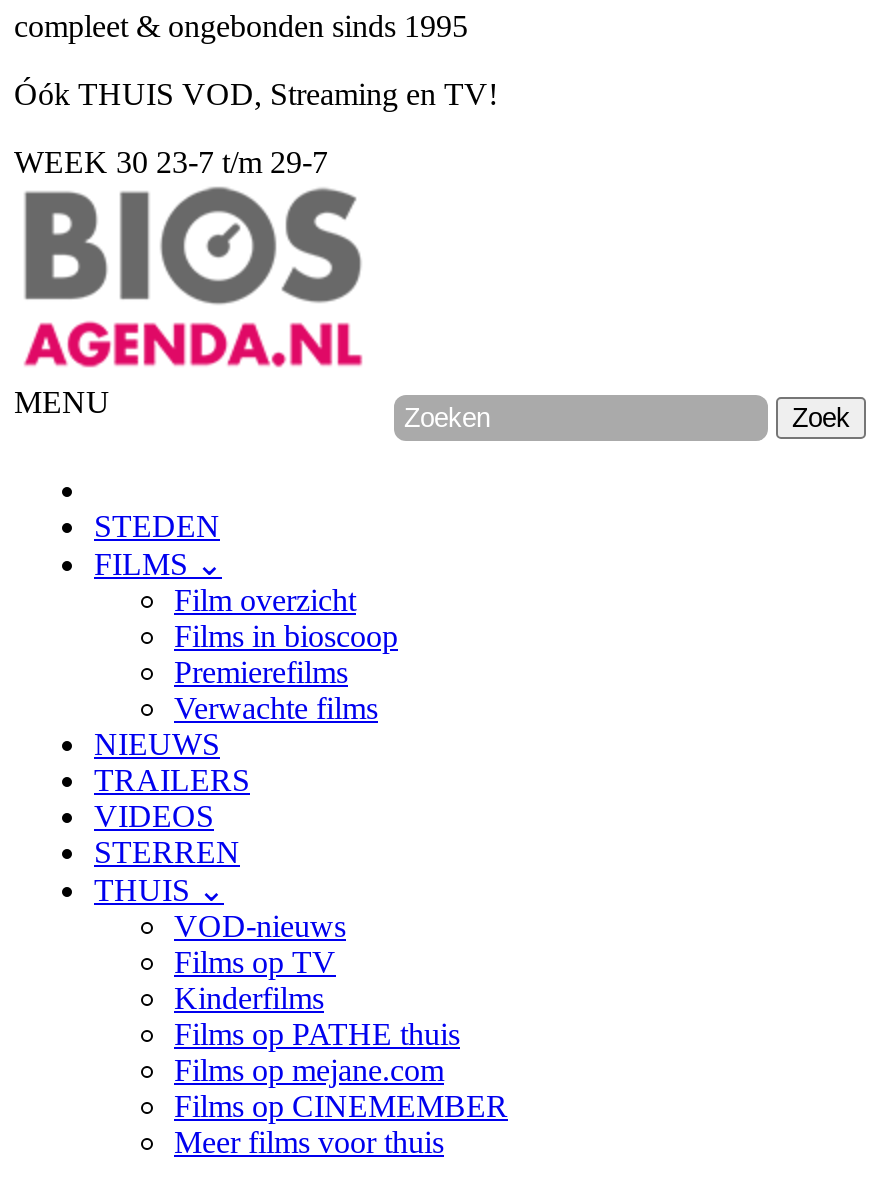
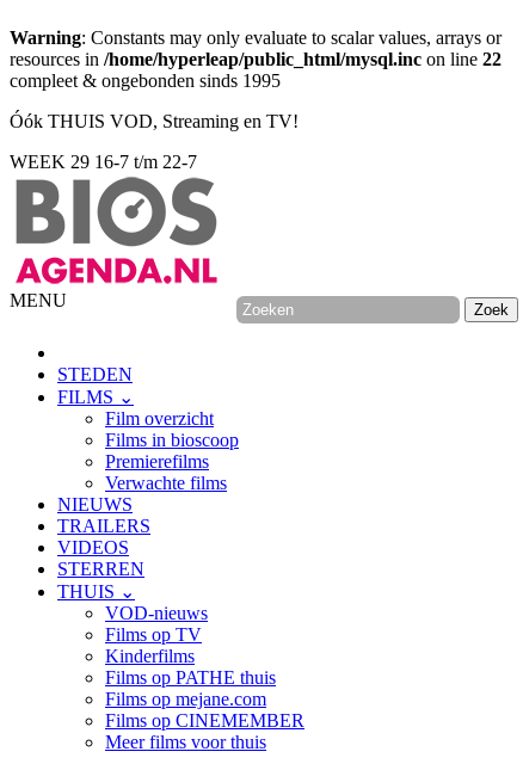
+ Warning: Constants may only evaluate to scalar values, arrays or
+ resources in /home/hyperleap/public_html/mysql.inc on line 22

- WEEK 30 23-7 t/m 29-7
+ WEEK 29 16-7 t/m 22-7
